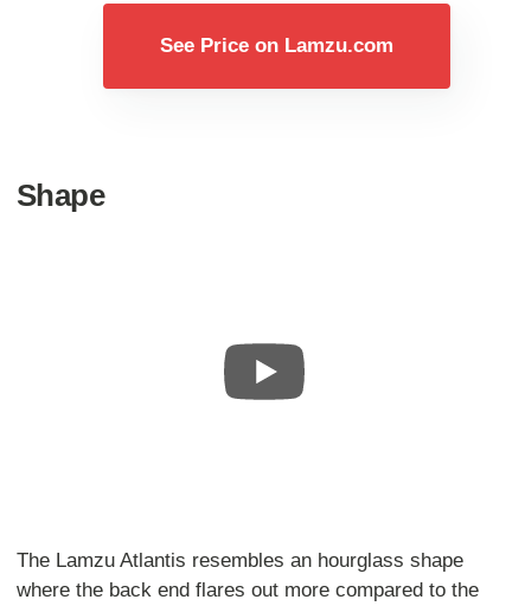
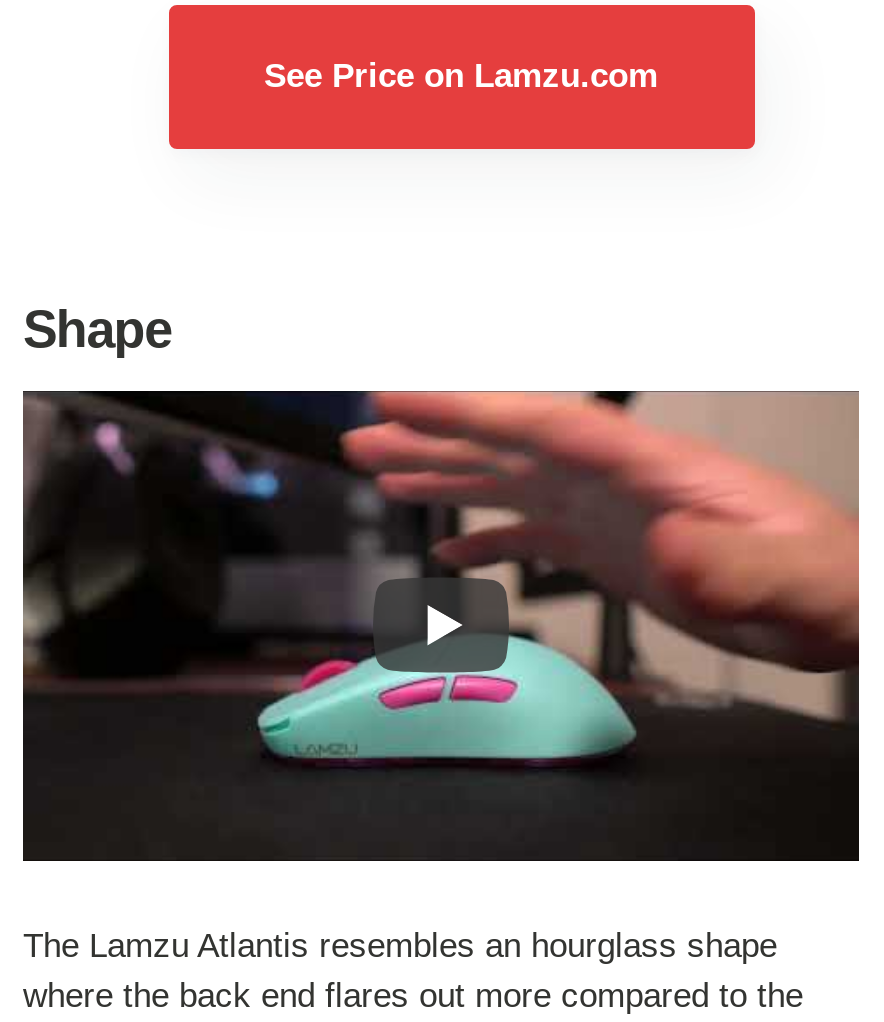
+ [image]
